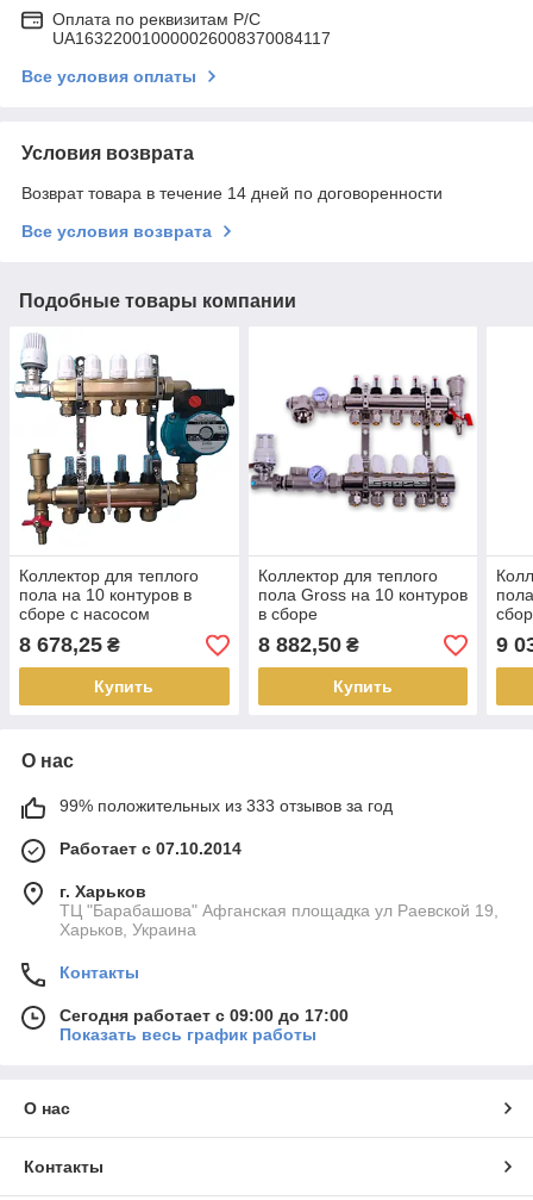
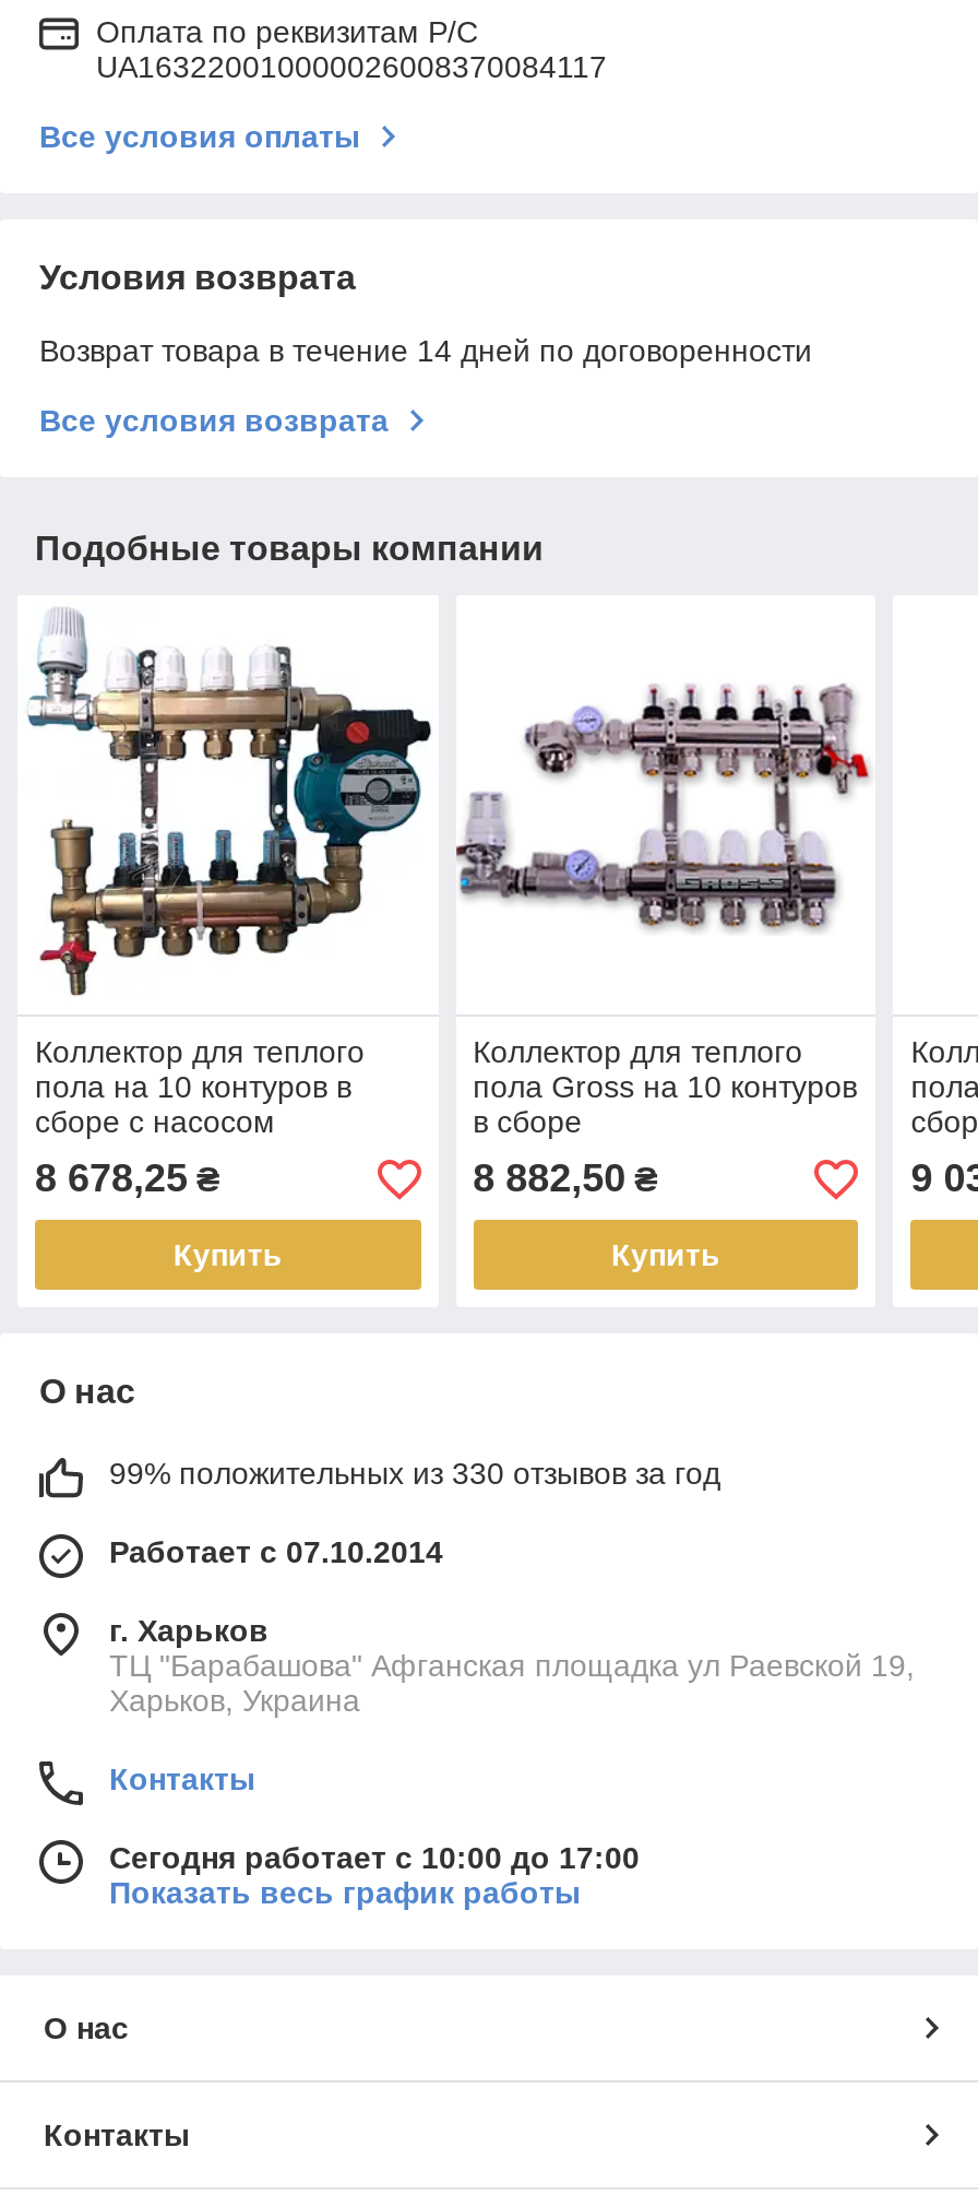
- 99% положительных из 333 отзывов за год
+ 99% положительных из 330 отзывов за год

- Сегодня работает с 09:00 до 17:00
+ Сегодня работает с 10:00 до 17:00
